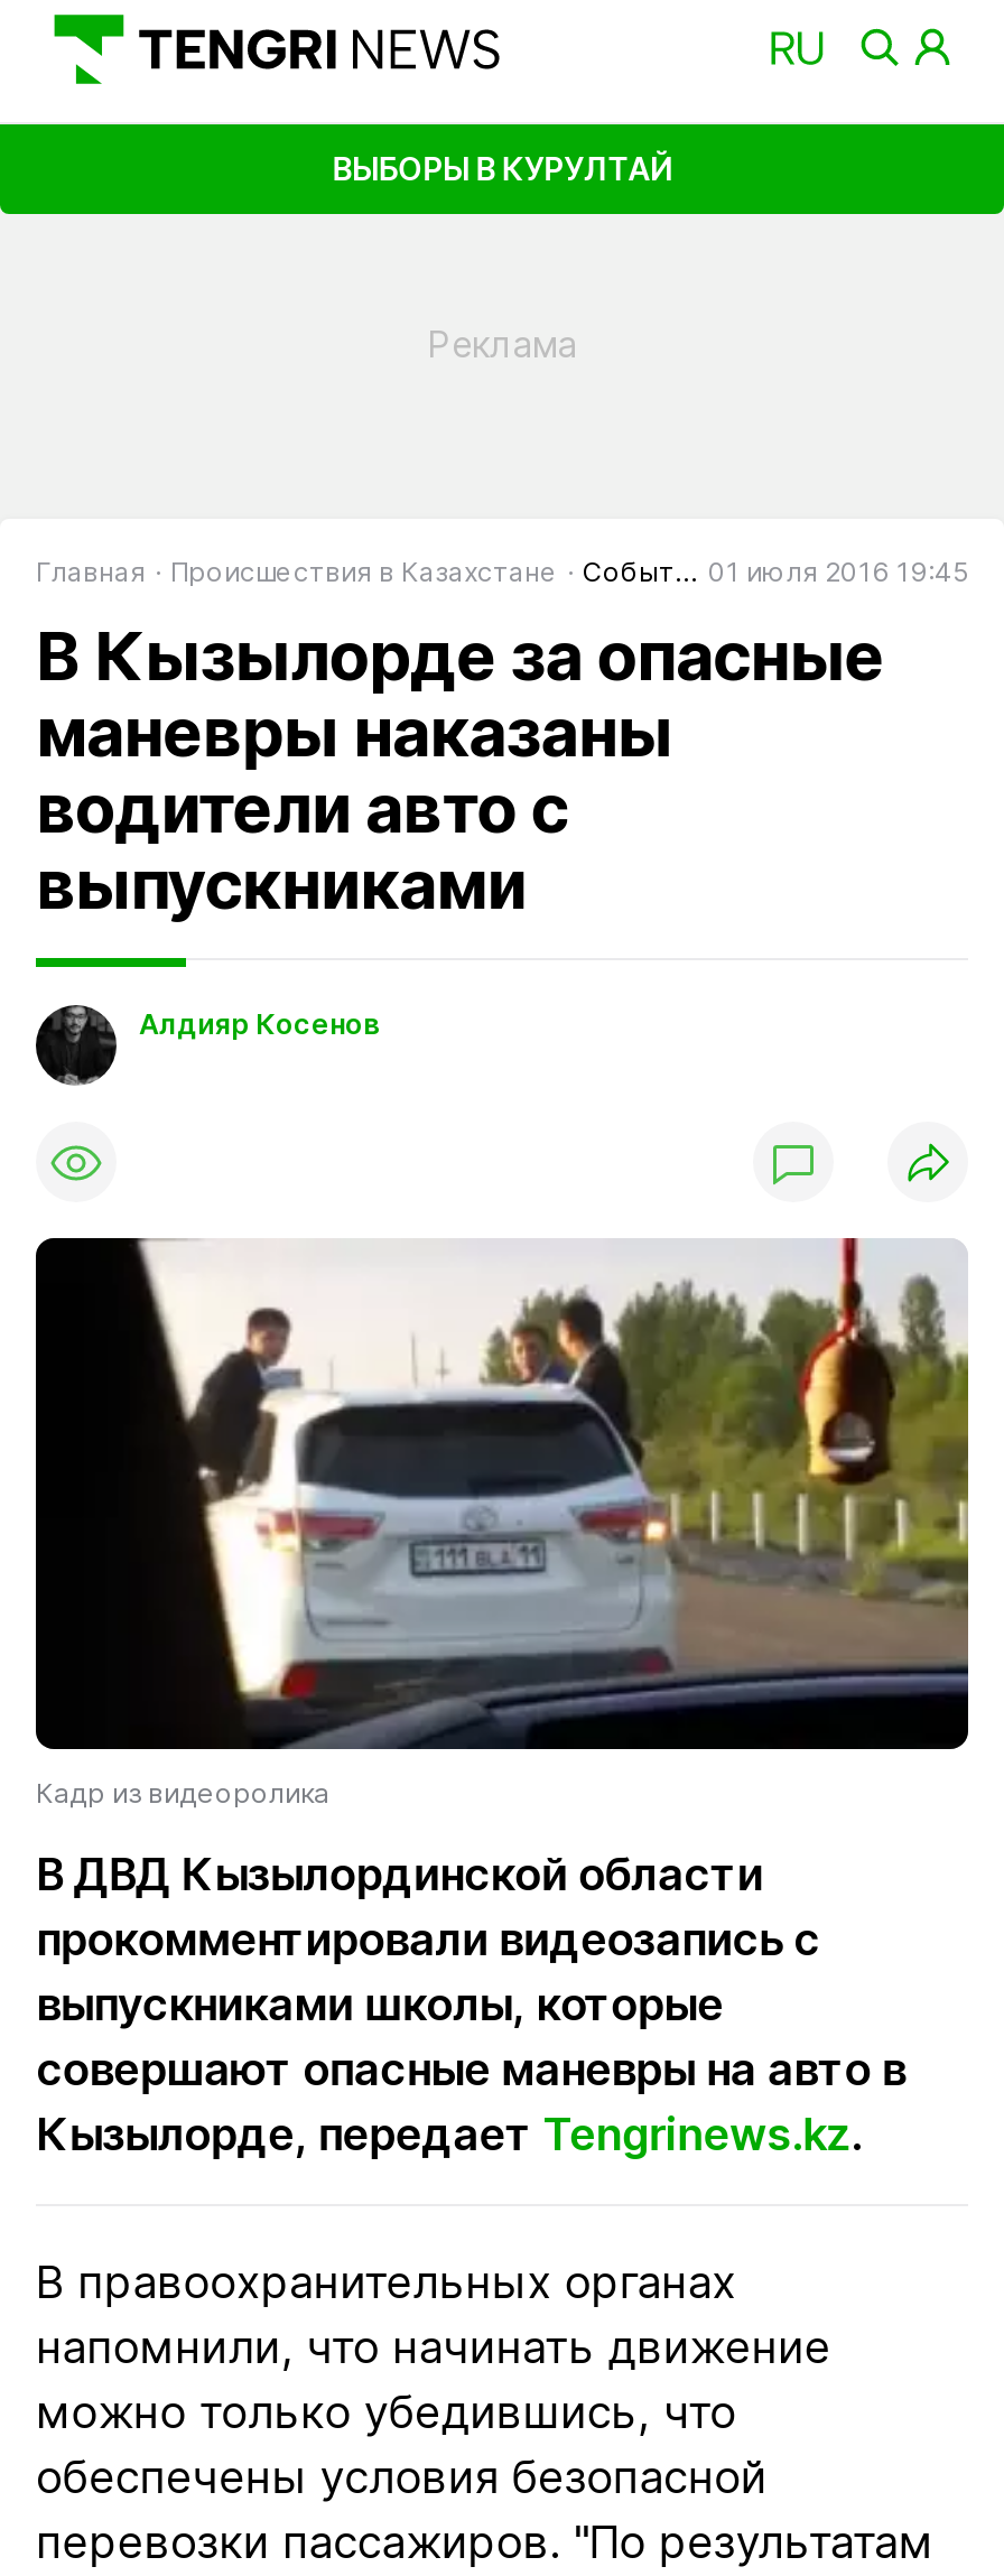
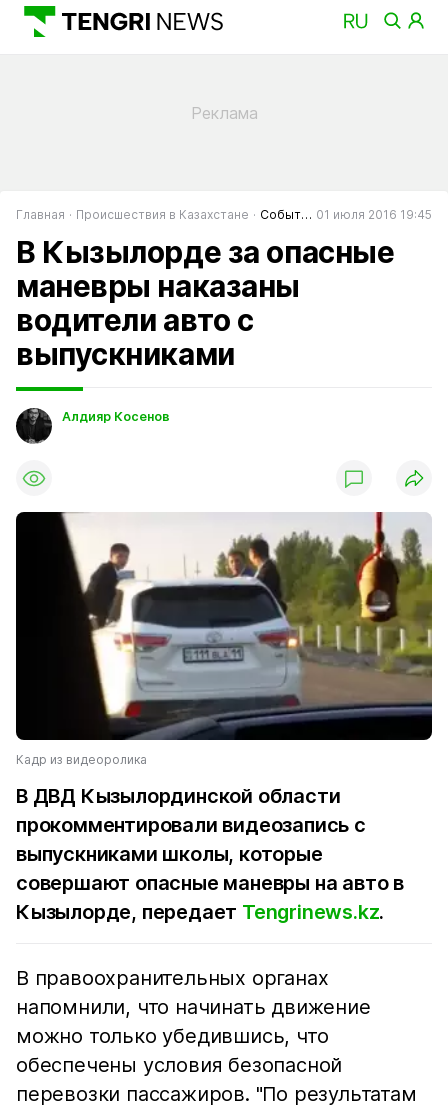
- ВЫБОРЫ В КУРУЛТАЙ
